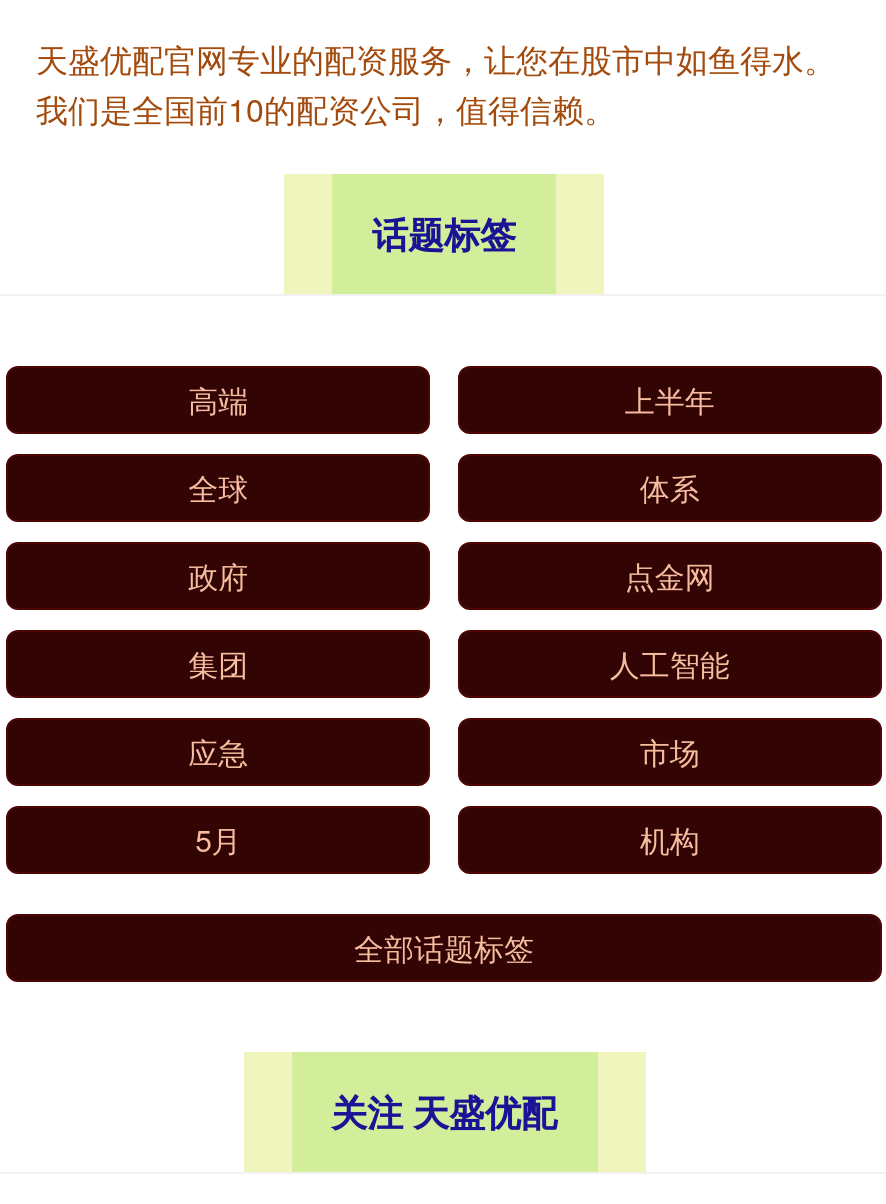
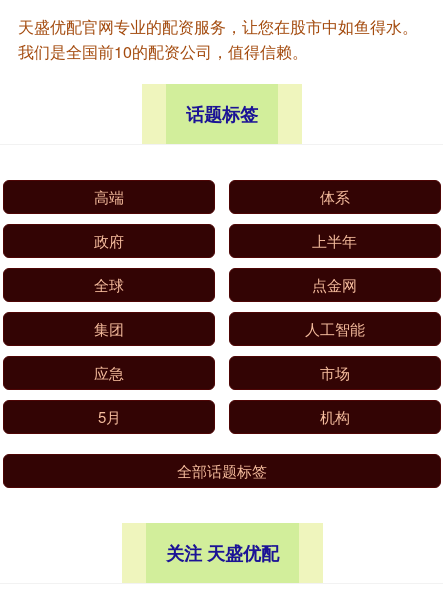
moved down: 上半年 | 全球

moved up: 体系 | 政府
